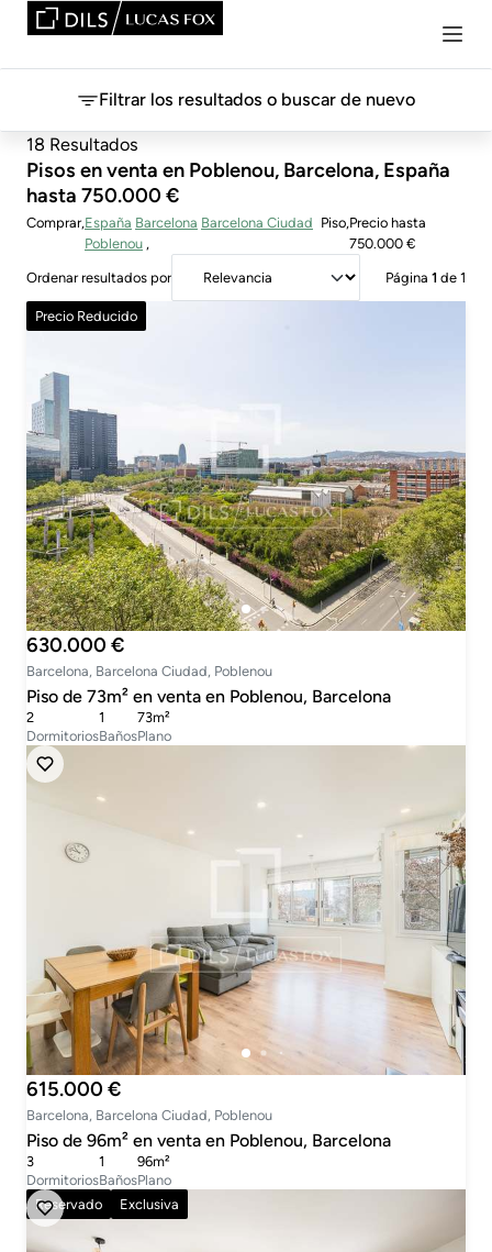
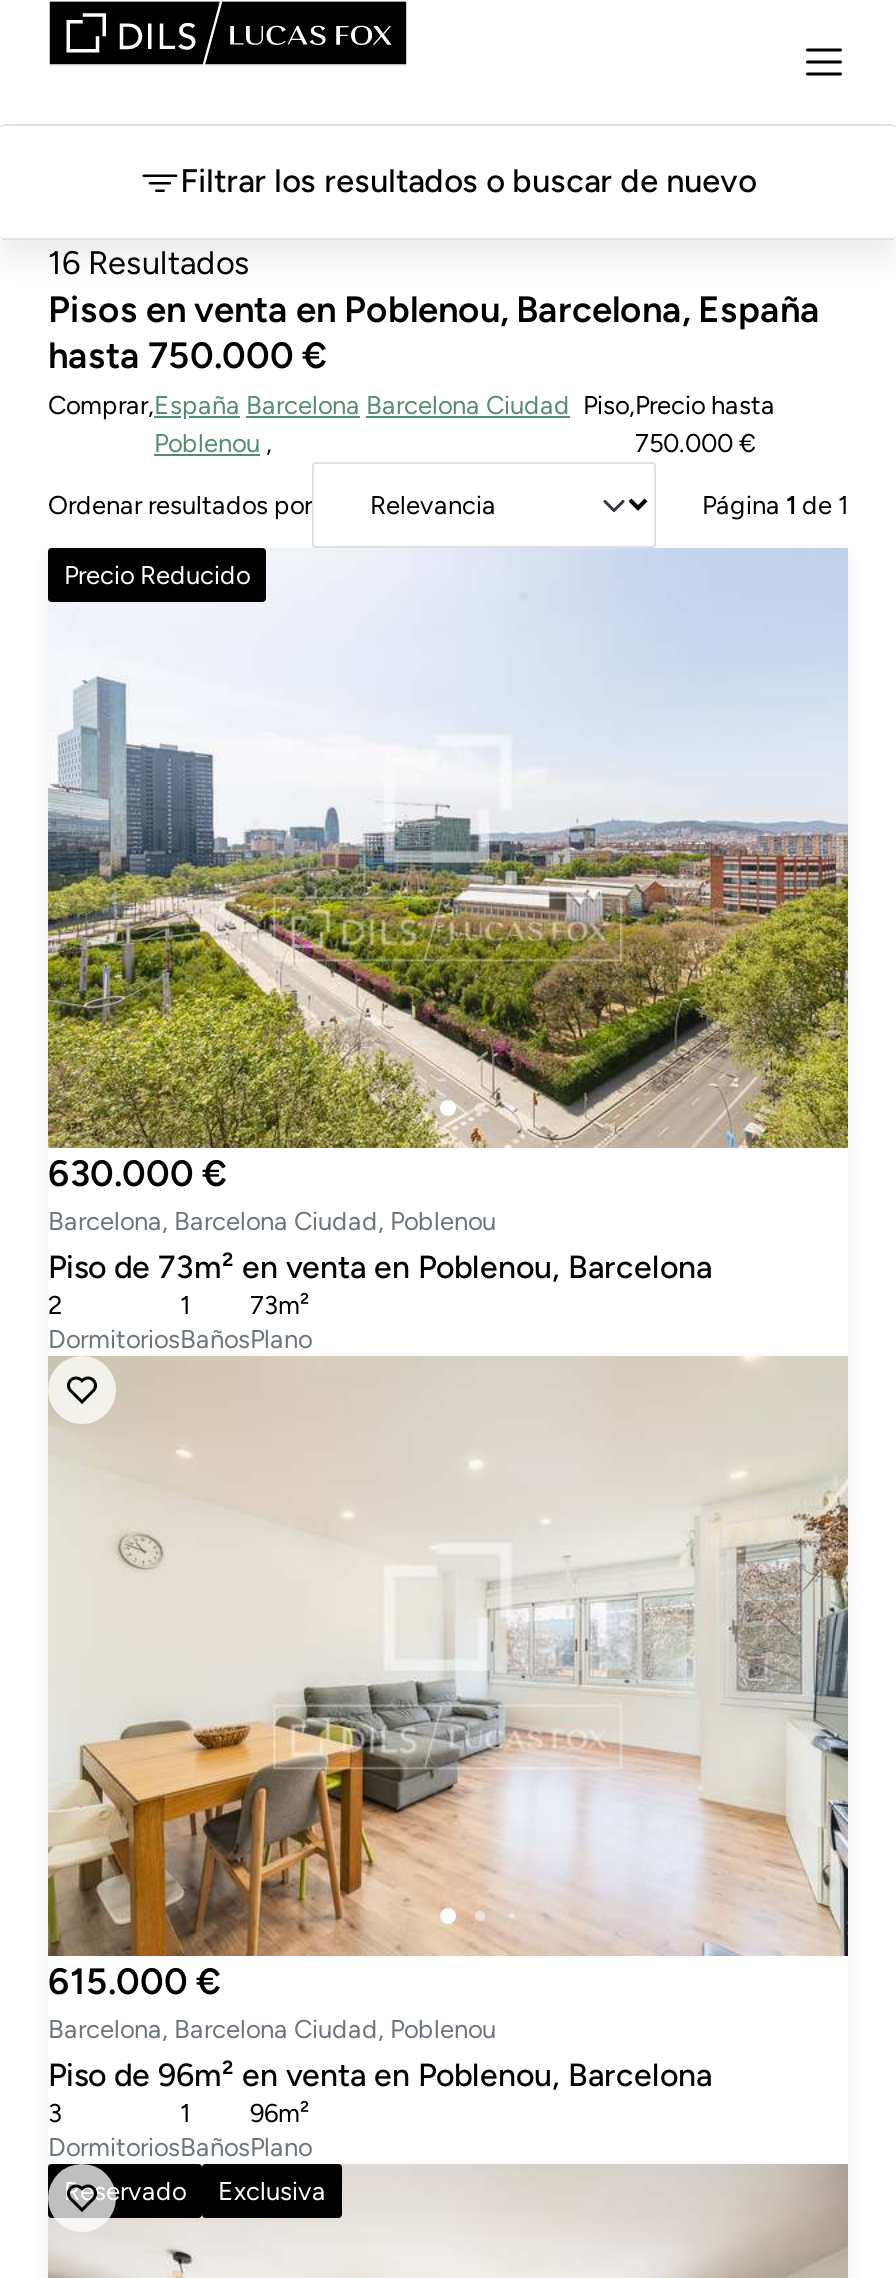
- 18 Resultados
+ 16 Resultados
